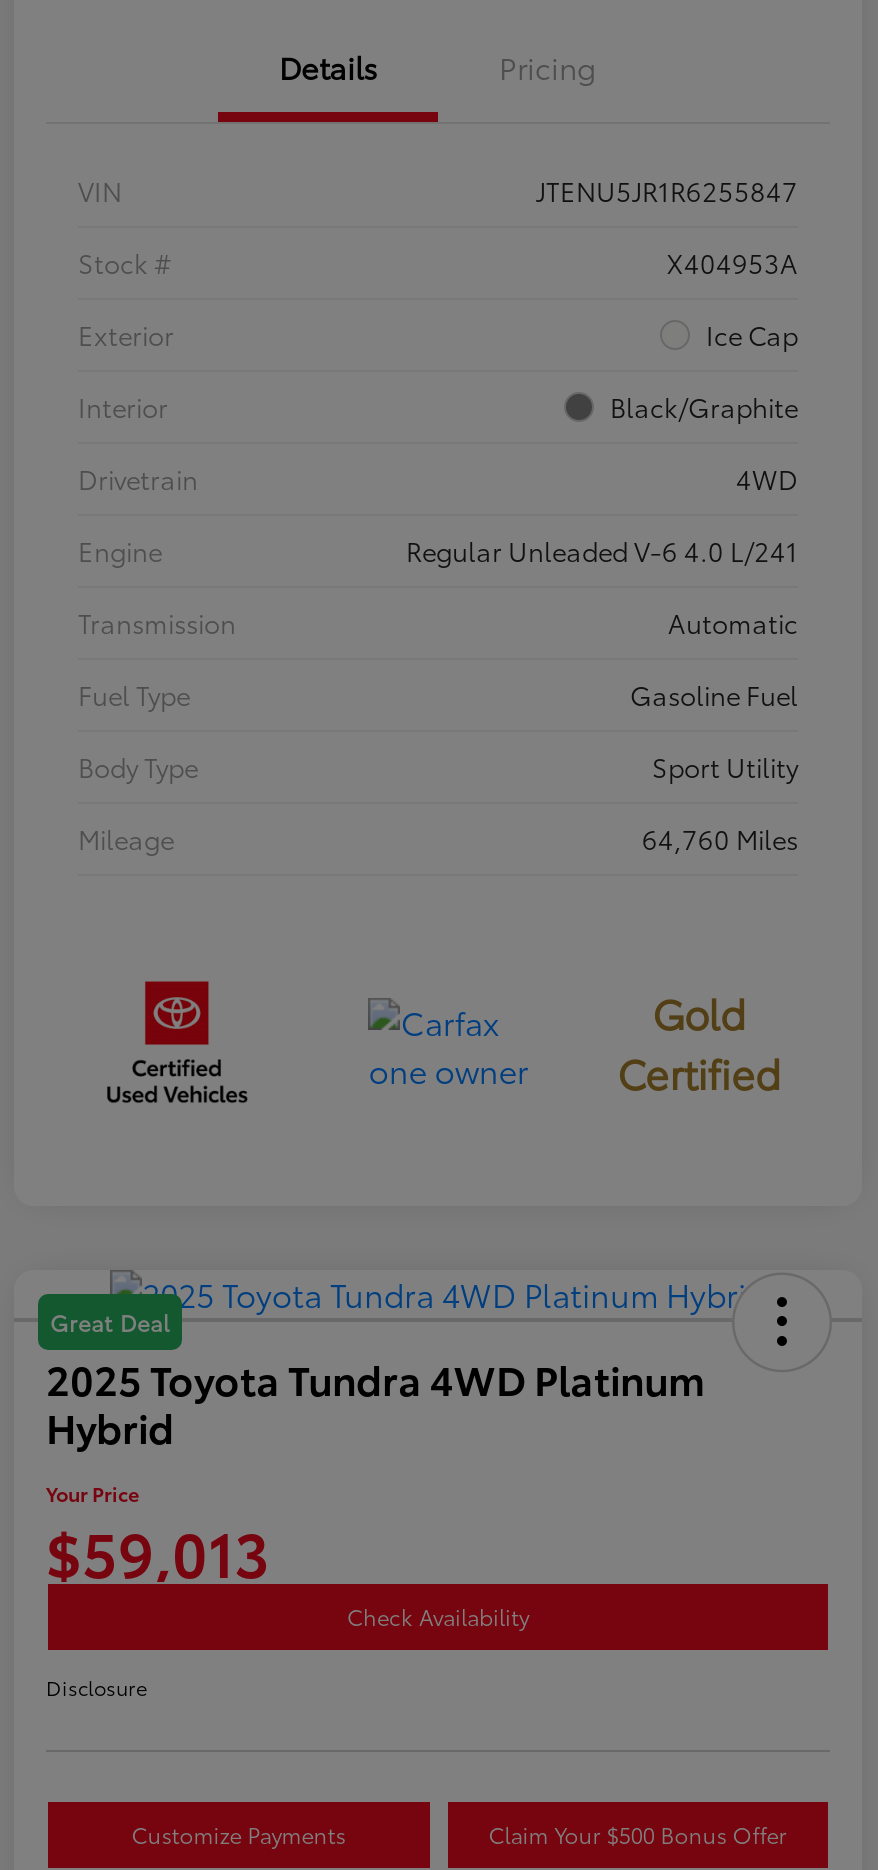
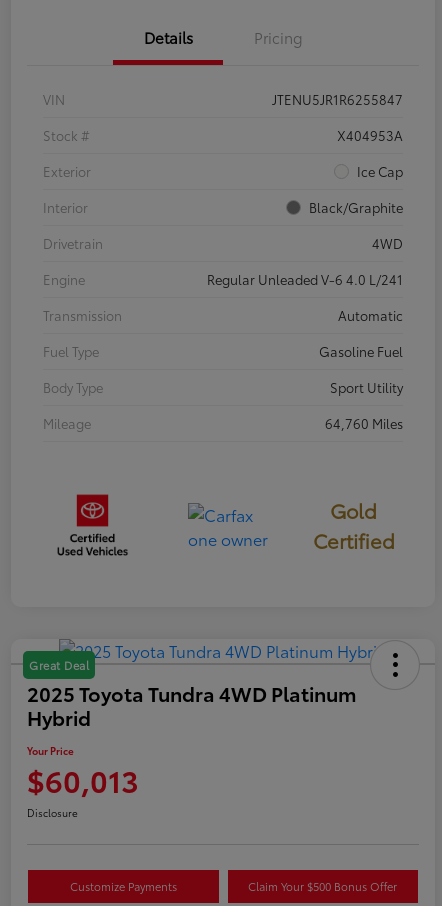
- $59,013
- Check Availability
+ $60,013
